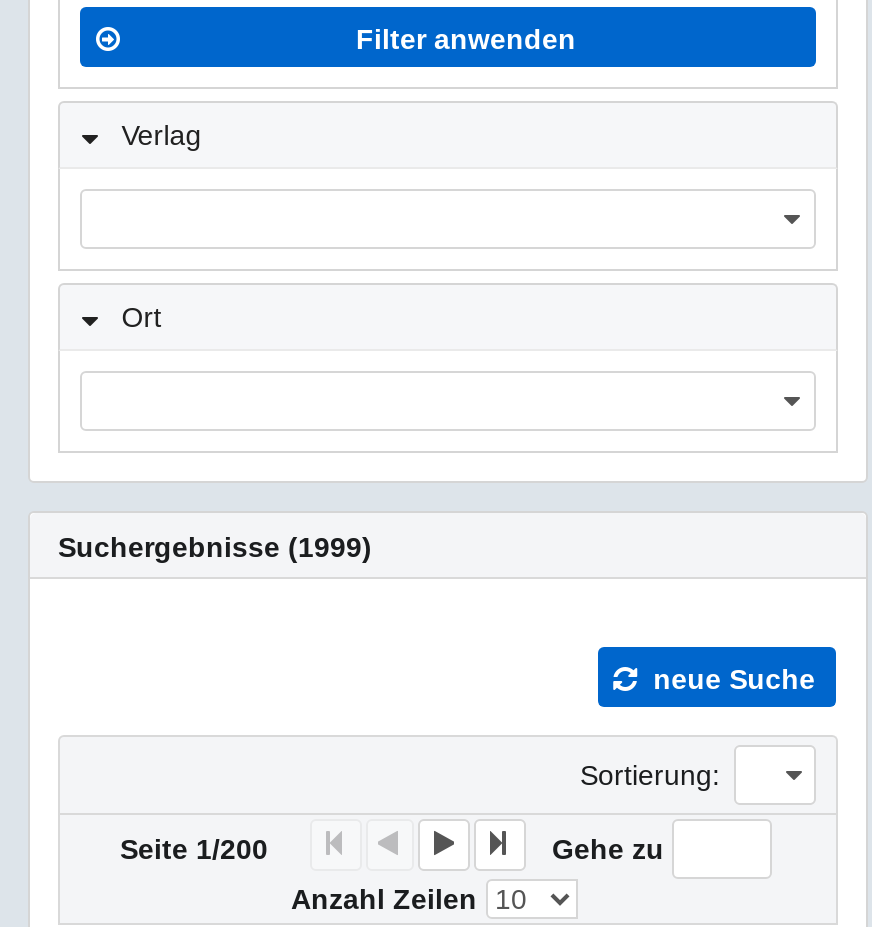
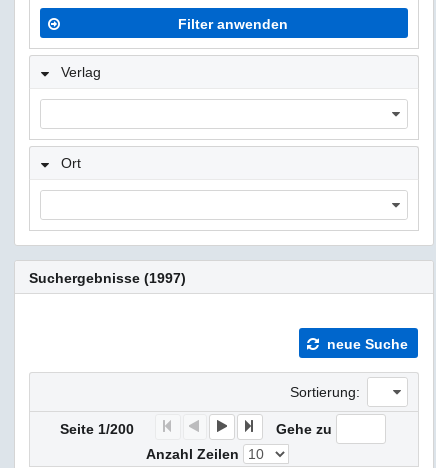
- Suchergebnisse (1999)
+ Suchergebnisse (1997)
